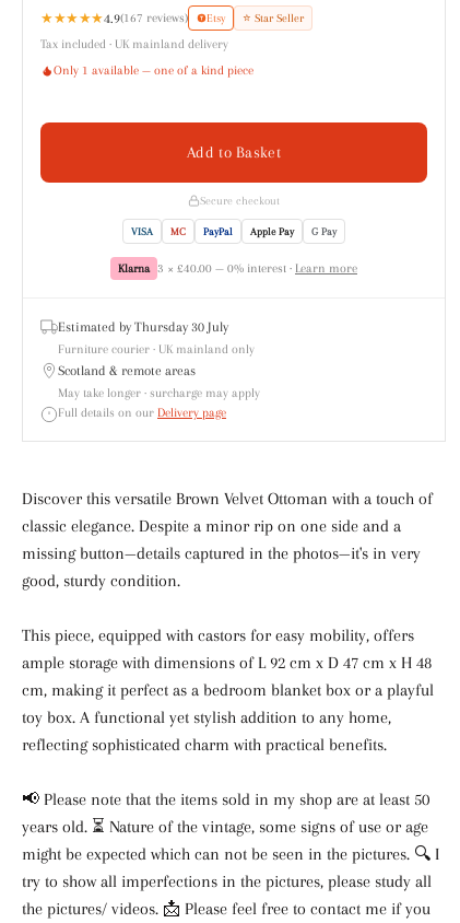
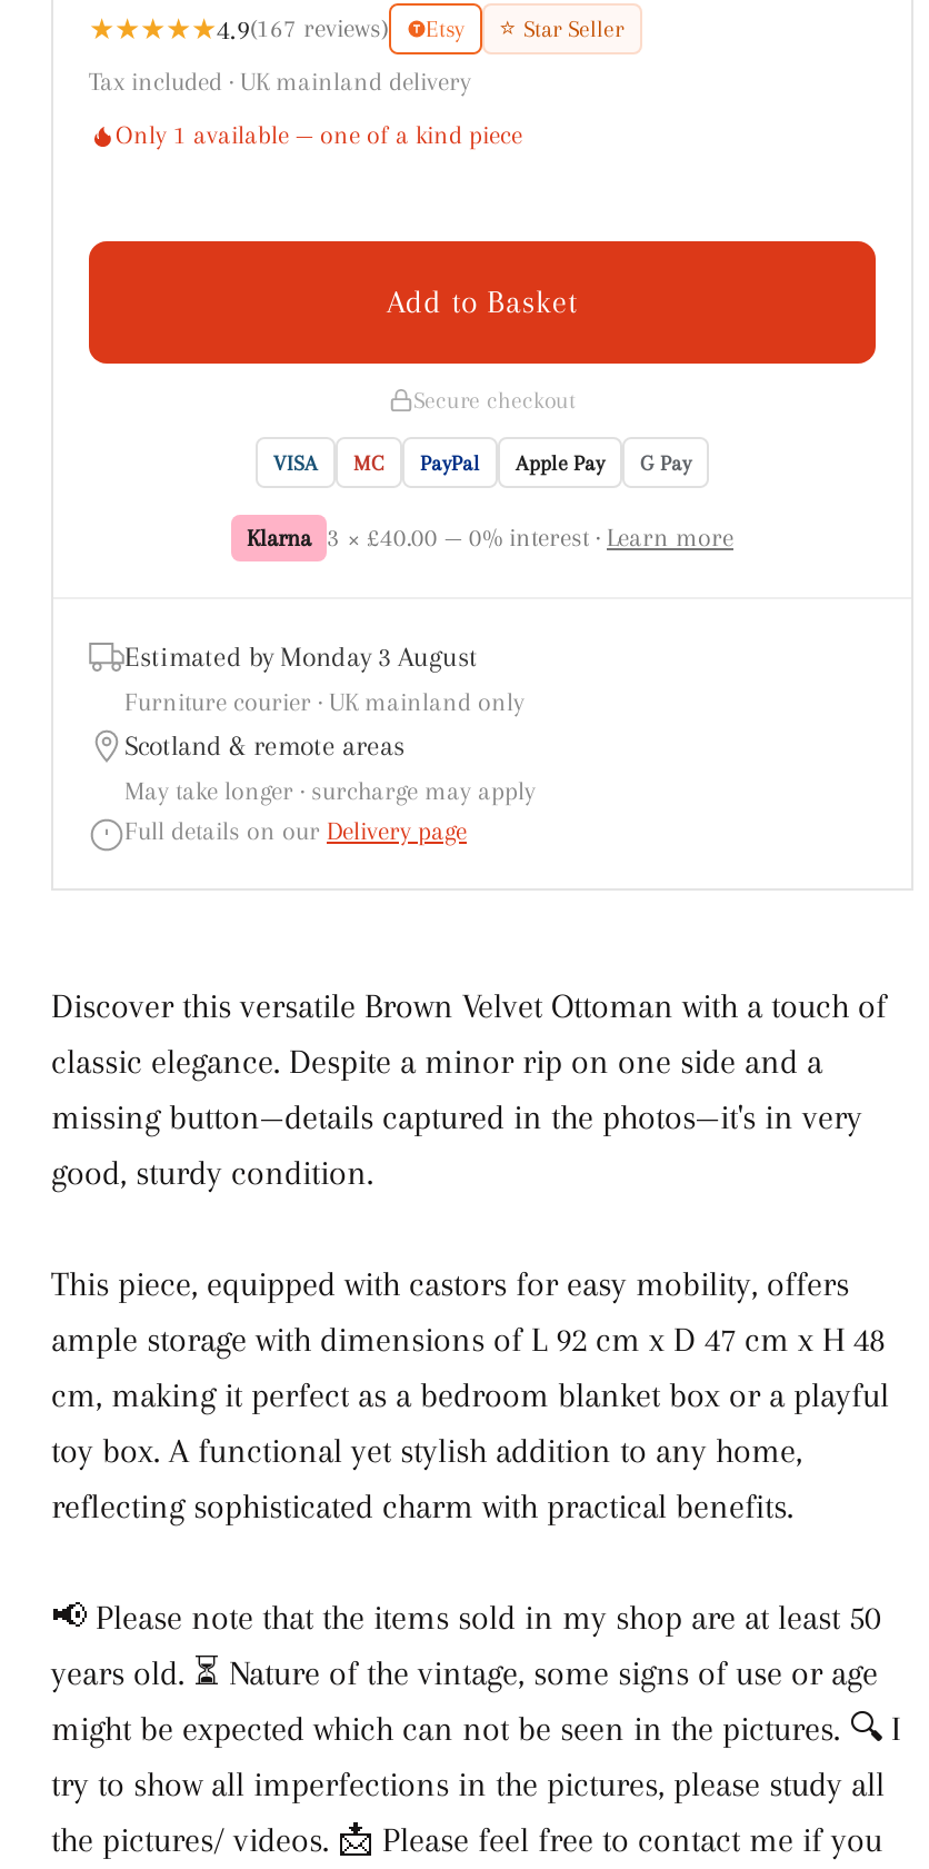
- Estimated by Thursday 30 July
+ Estimated by Monday 3 August
